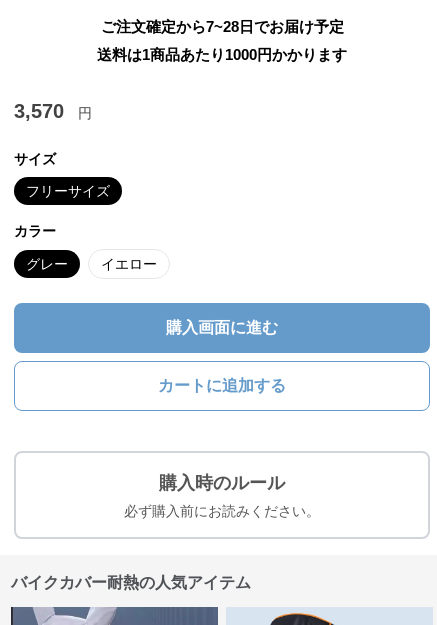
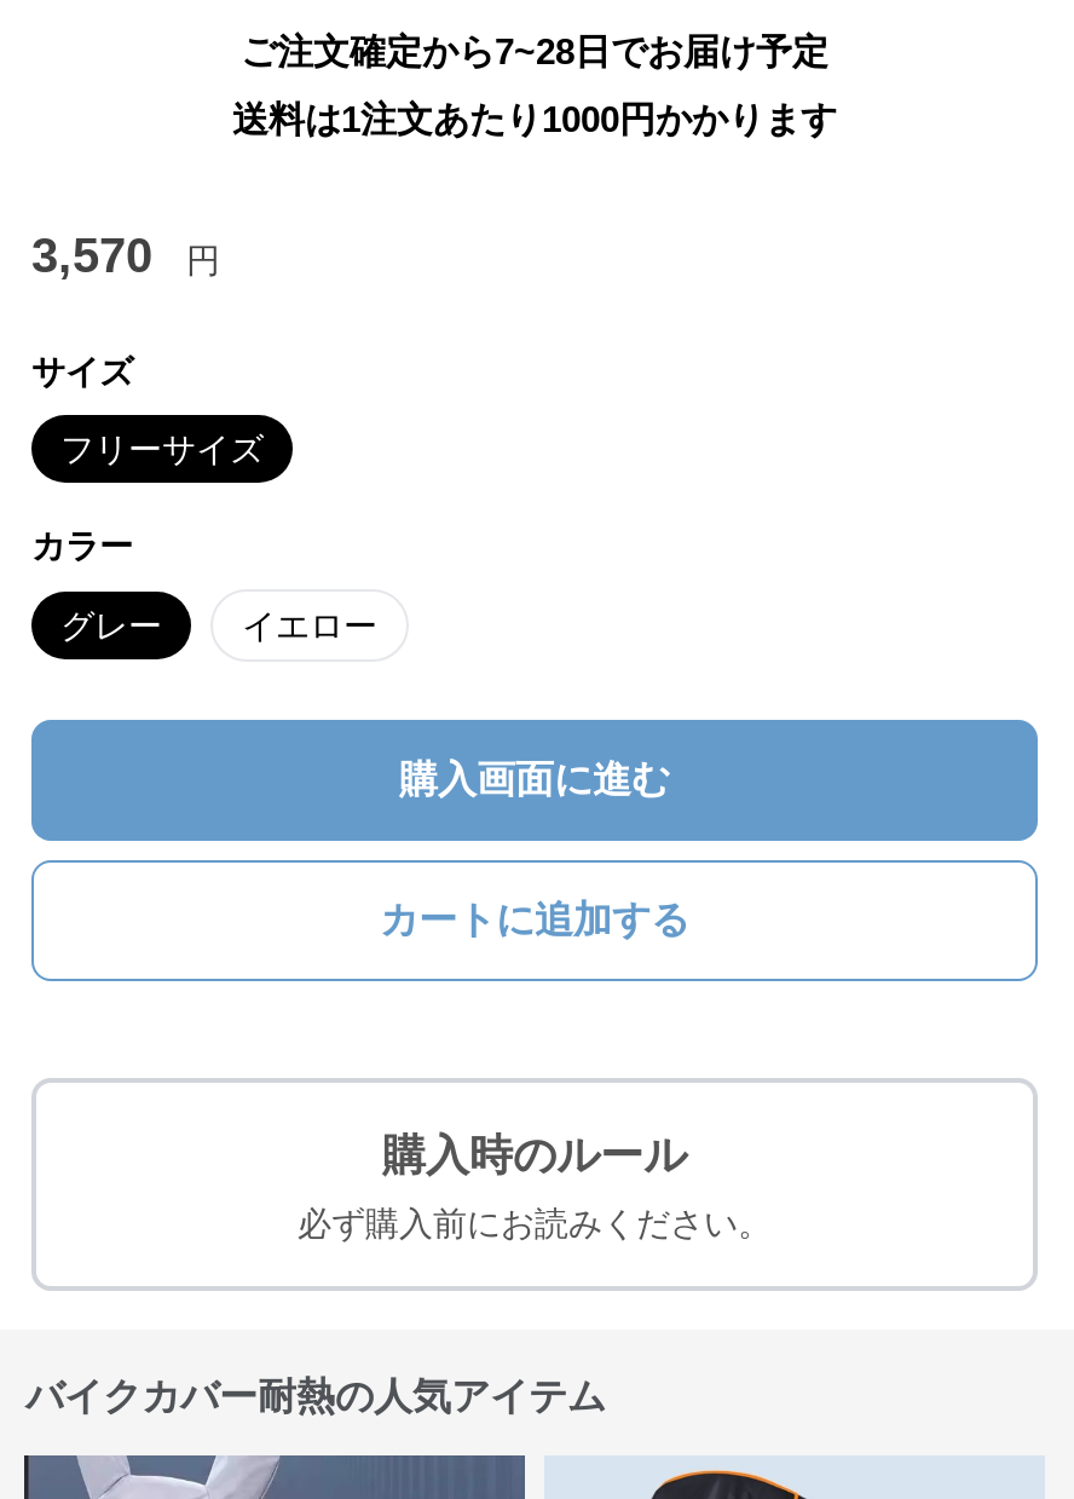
- 送料は1商品あたり1000円かかります
+ 送料は1注文あたり1000円かかります
